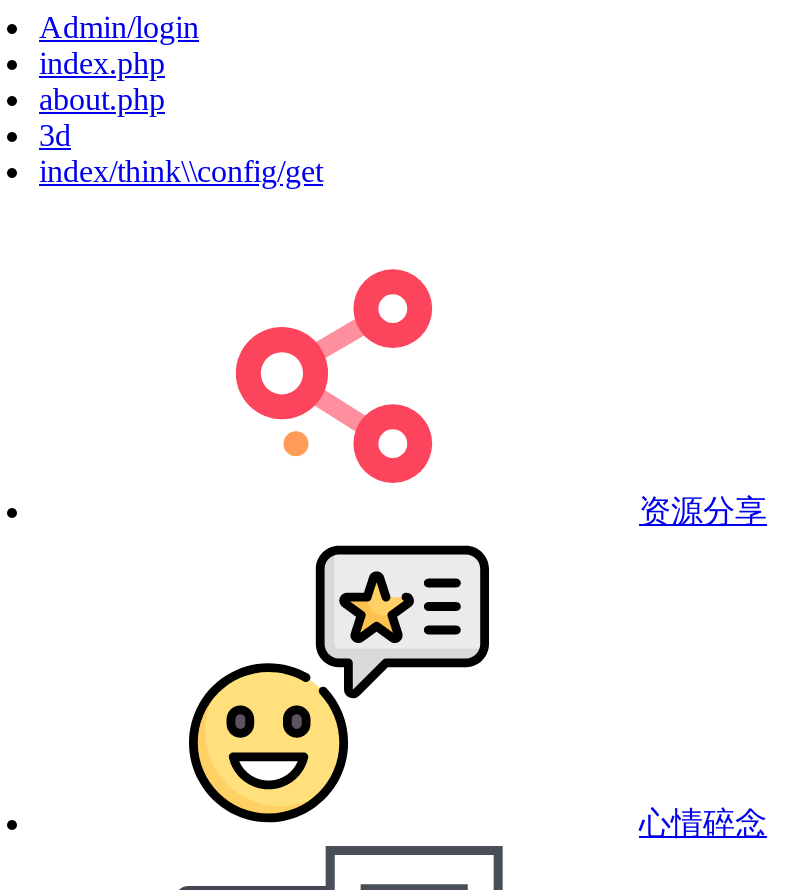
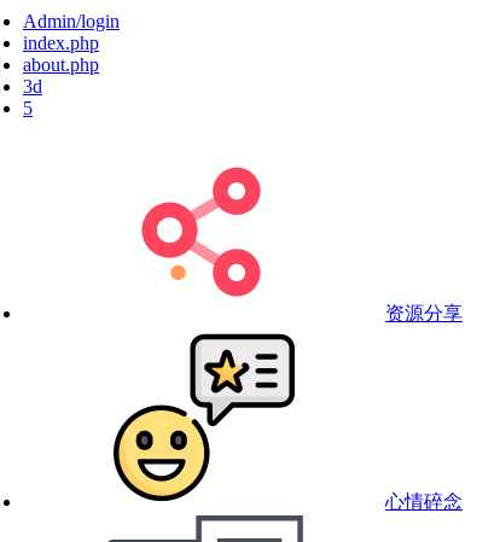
- index/think\\config/get
+ 5
